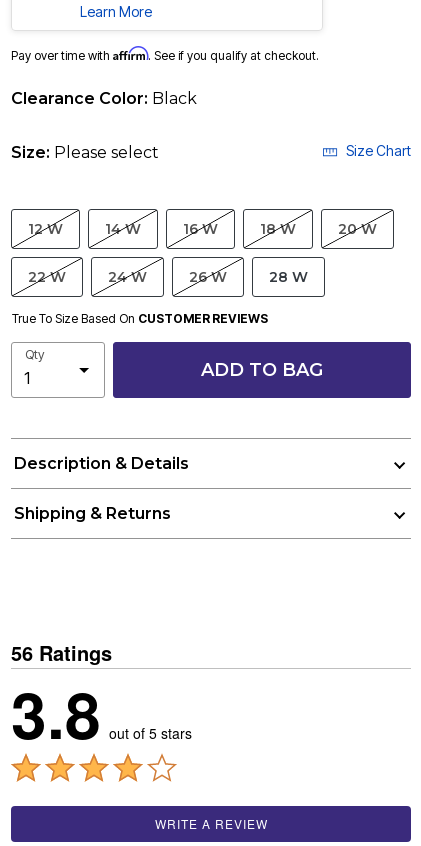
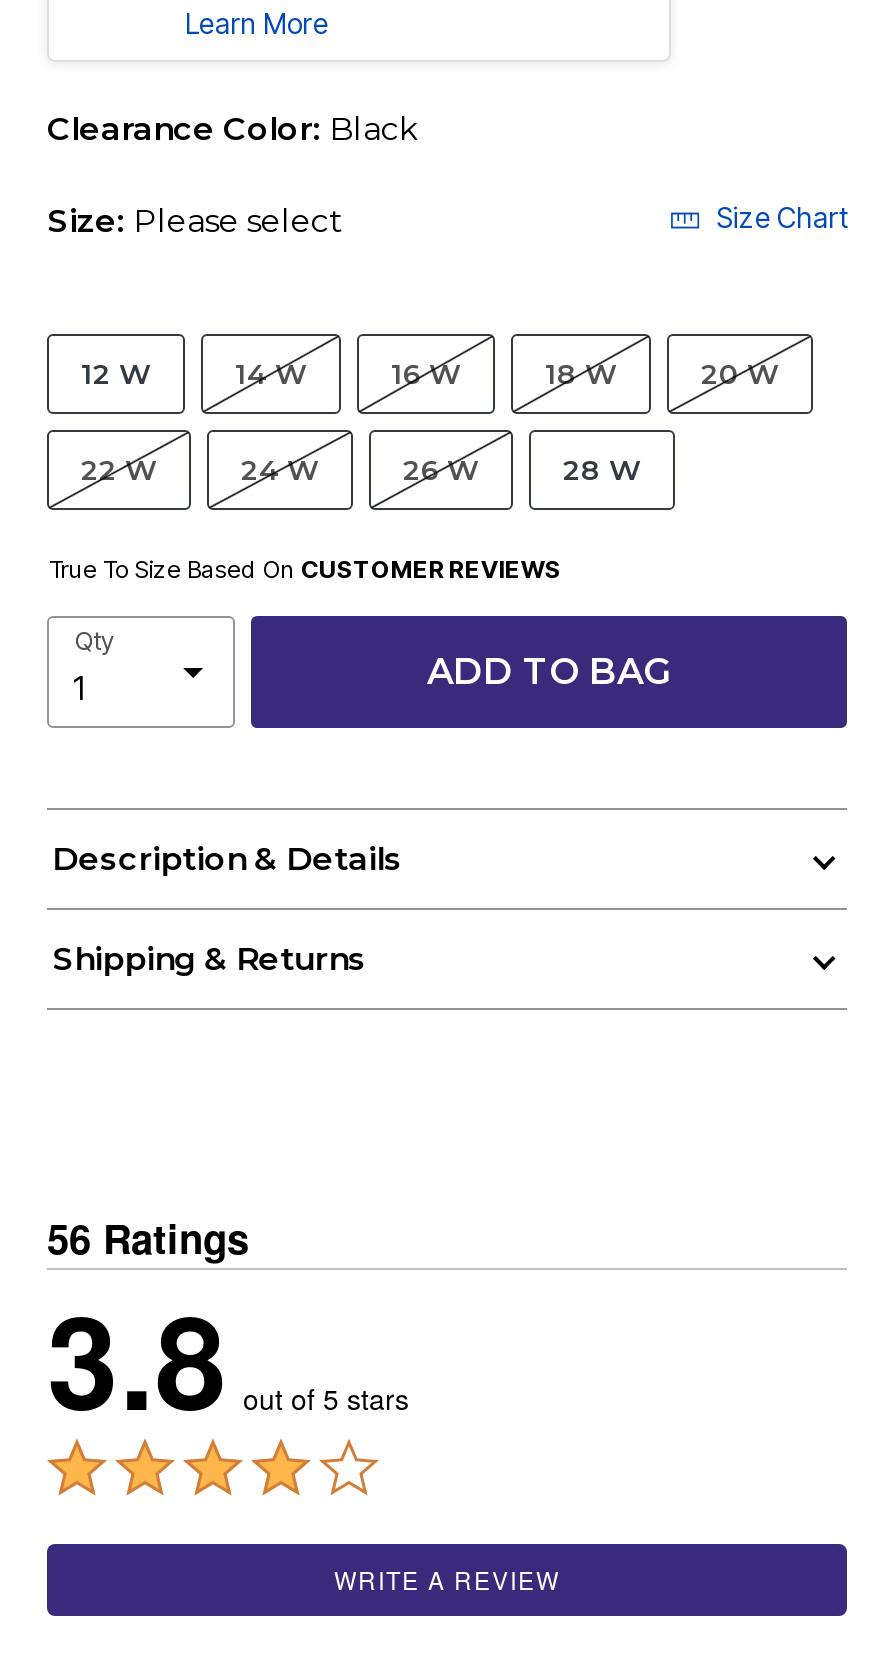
- Pay over time with Affirm. See if you qualify at checkout.
